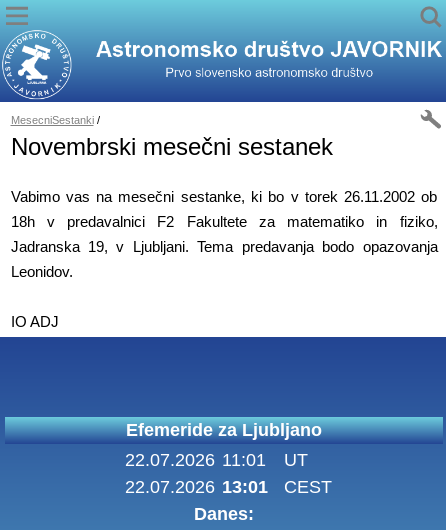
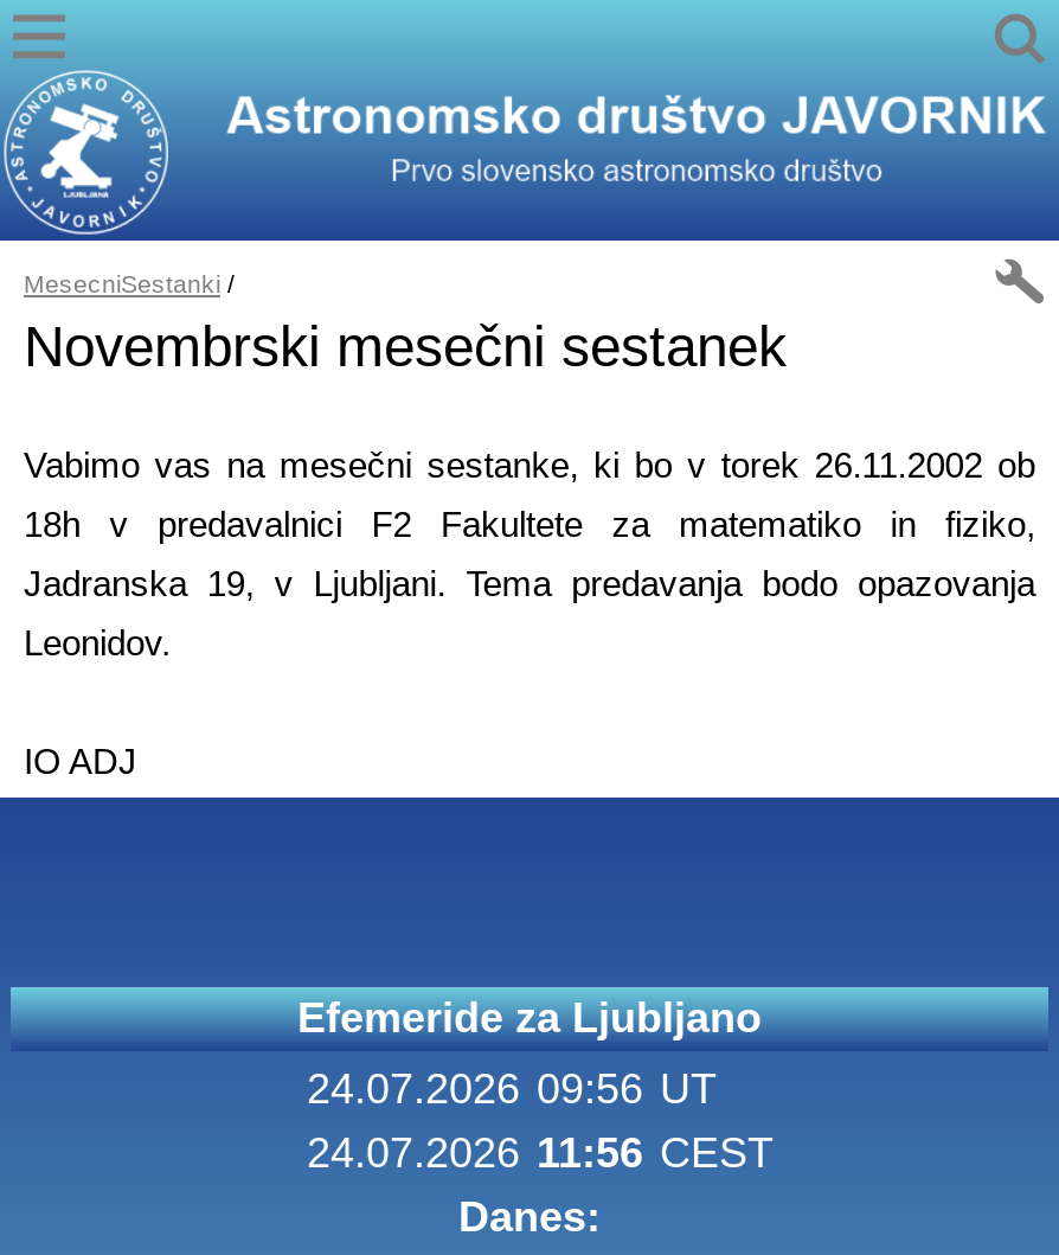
- 22.07.2026 11:01
- UT
- 22.07.2026 13:01 CEST
+ 24.07.2026 09:56 UT
+ 24.07.2026 11:56 CEST
